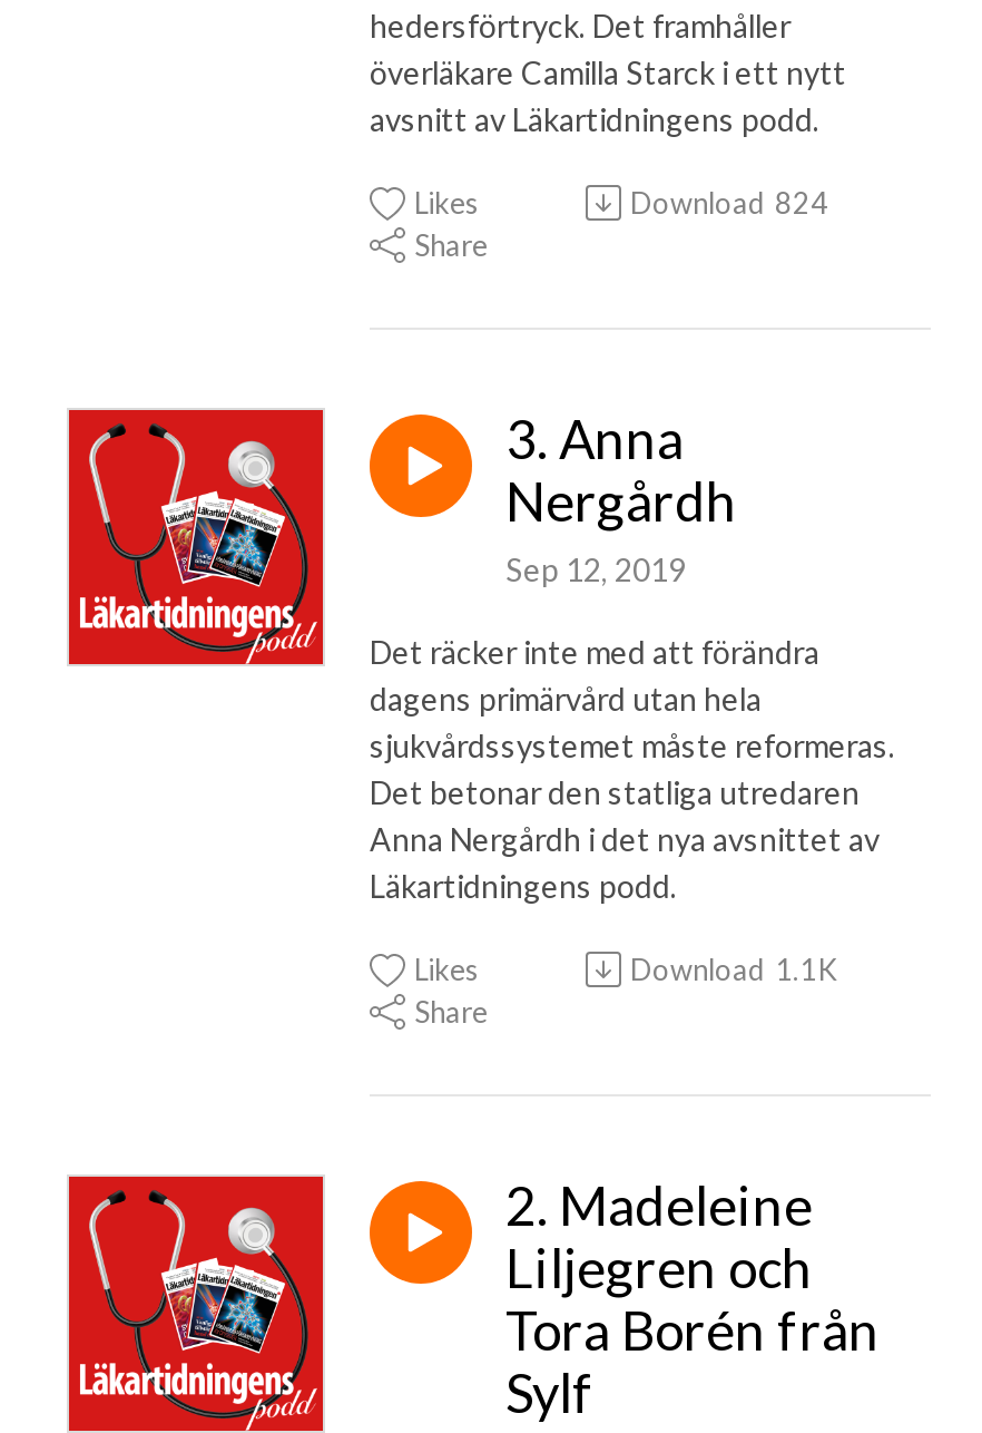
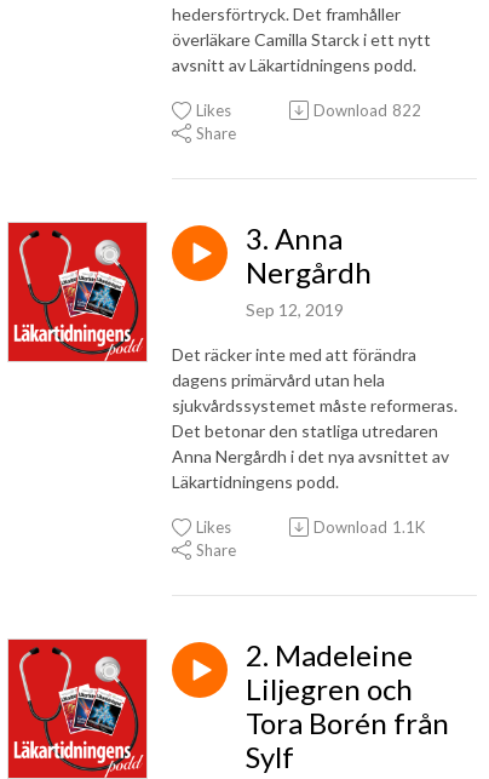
- Download 824
+ Download 822
